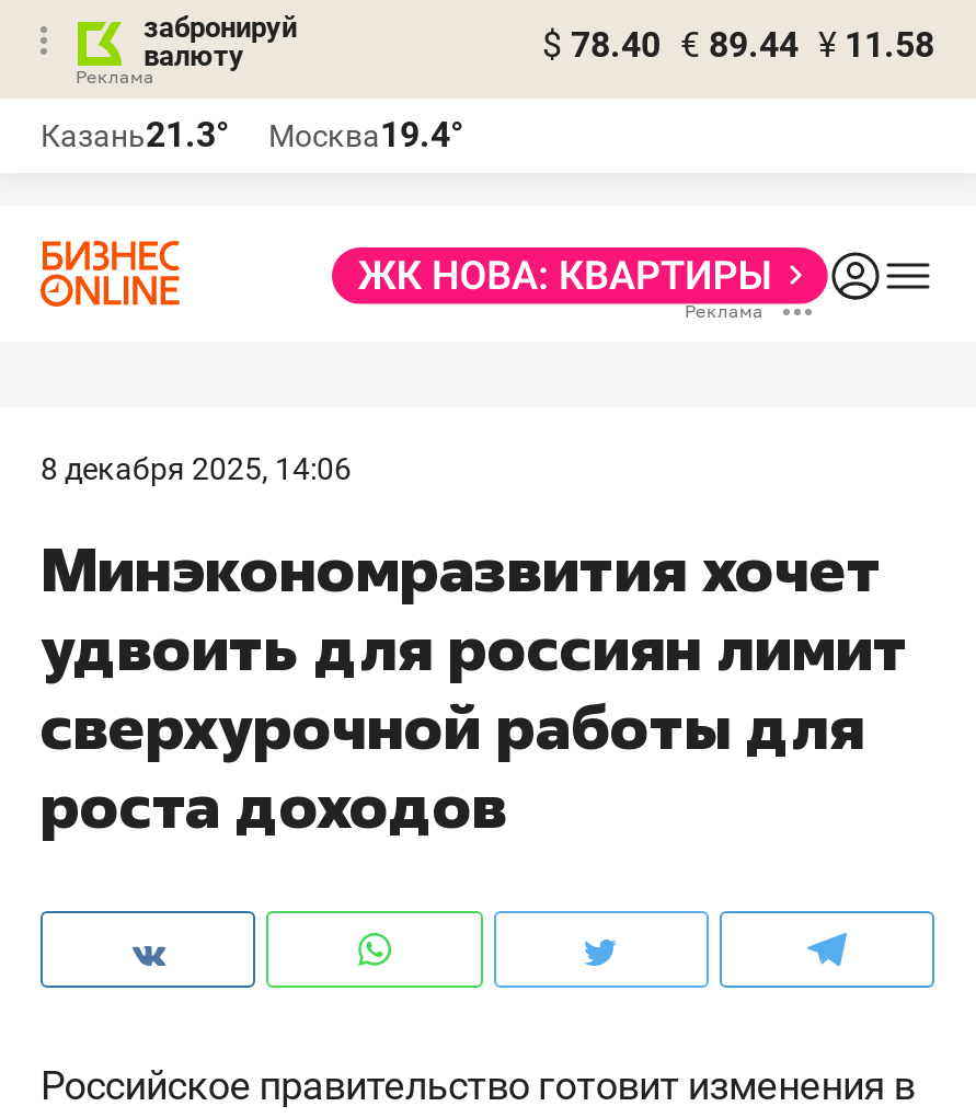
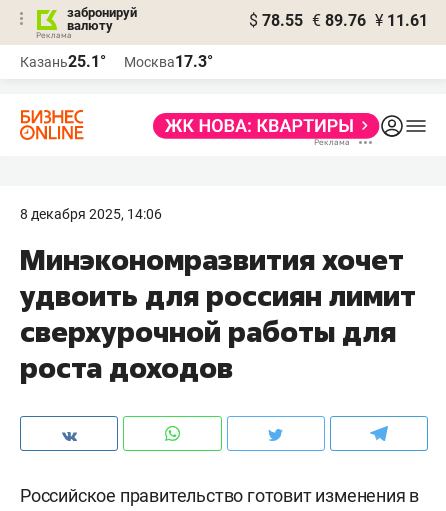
- $ 78.40 € 89.44 ¥ 11.58
+ $ 78.55 € 89.76 ¥ 11.61

- Казань21.3°
+ Казань25.1°

- Москва19.4°
+ Москва17.3°
